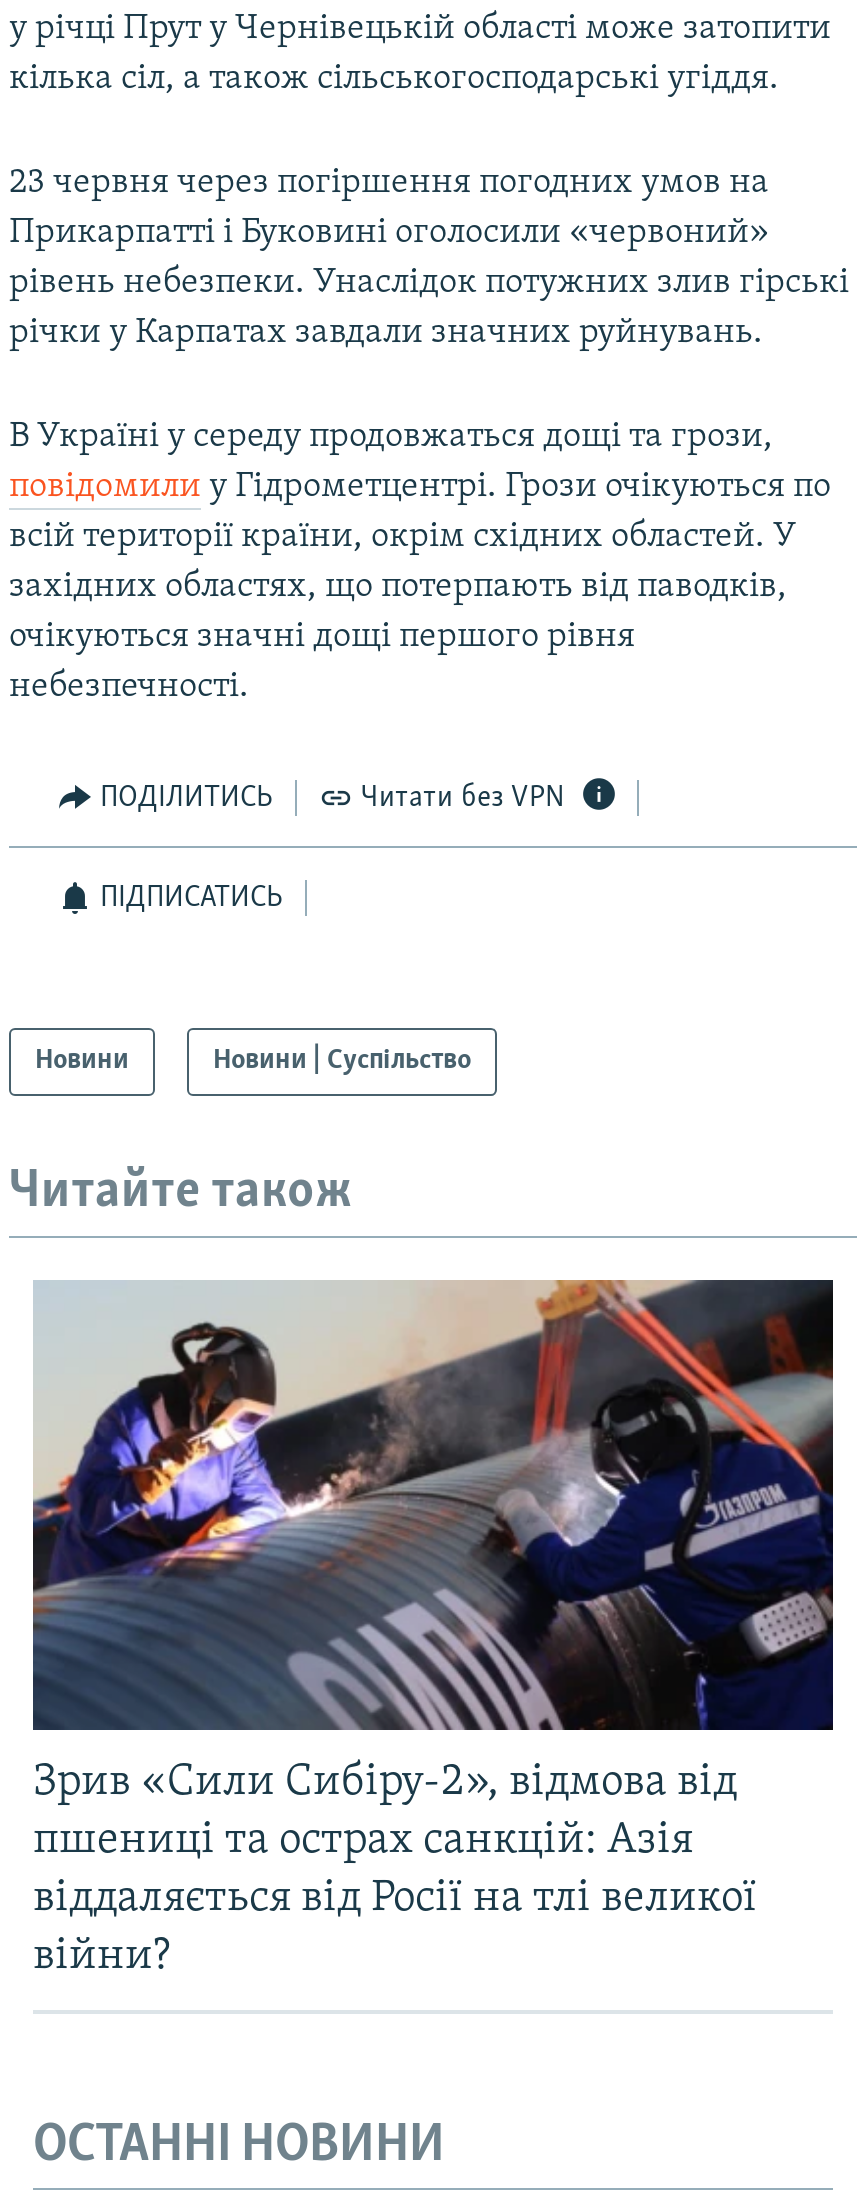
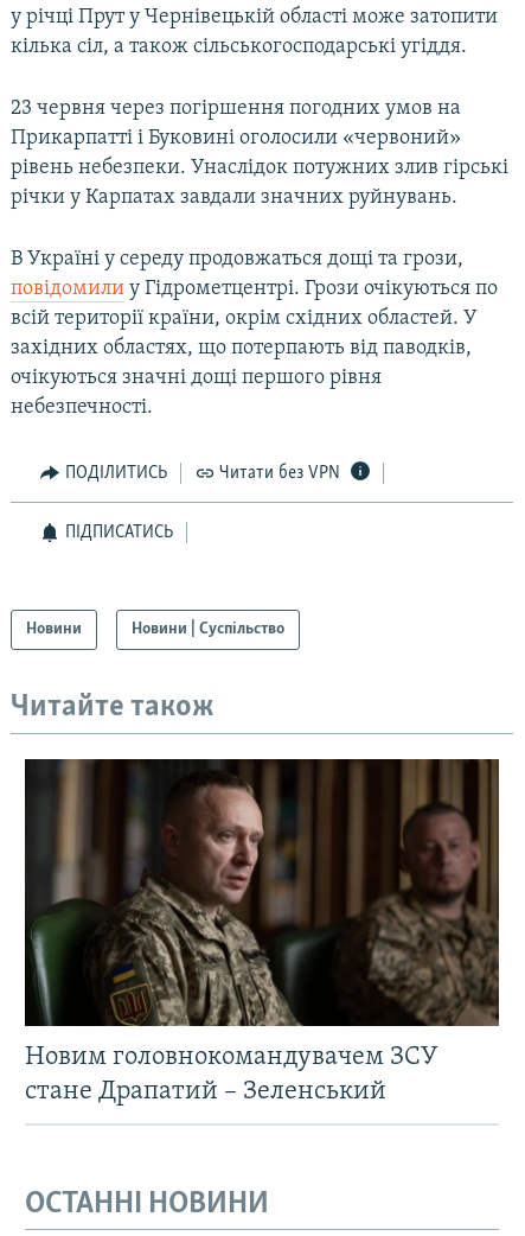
- [image]
- Зрив «Сили Сибіру-2», відмова від
- пшениці та острах санкцій: Азія
- віддаляється від Росії на тлі великої
- війни?
+ [image]
+ Новим головнокомандувачем ЗСУ
+ стане Драпатий – Зеленський
